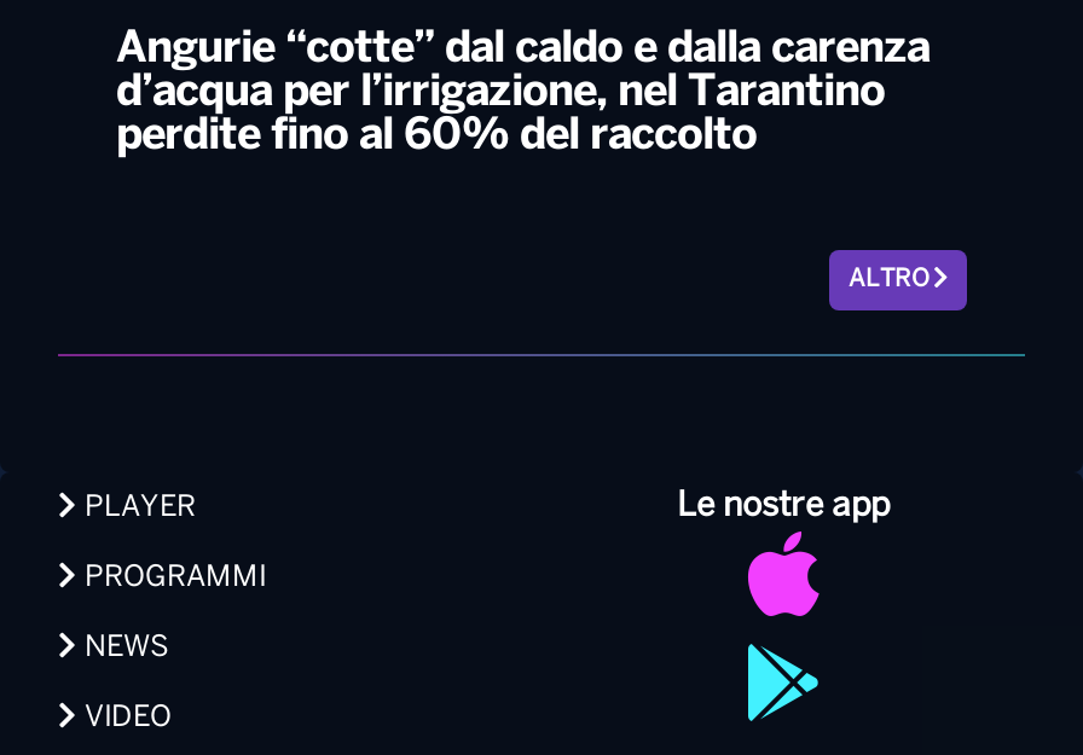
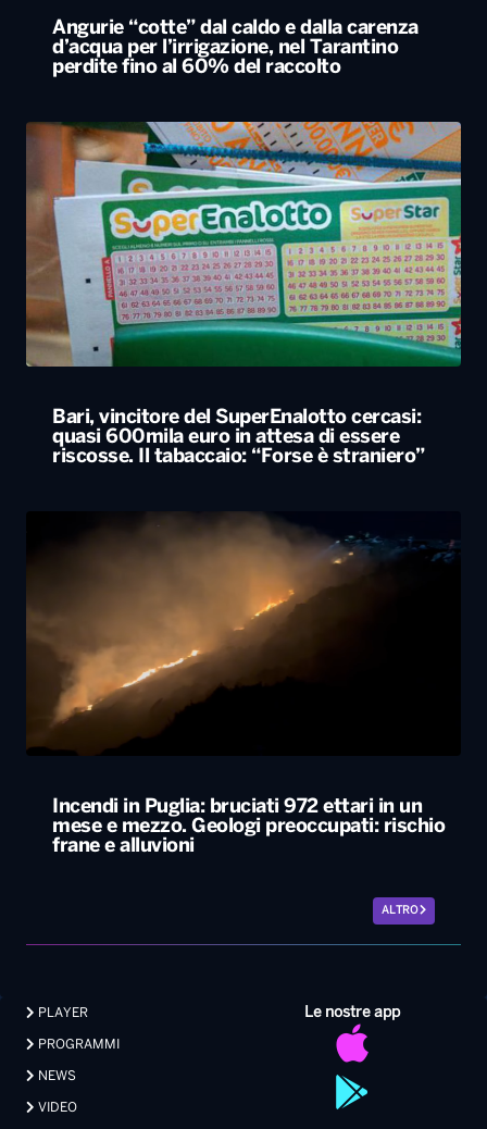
+ [image]
+ Bari, vincitore del SuperEnalotto cercasi:
+ quasi 600mila euro in attesa di essere
+ riscosse. Il tabaccaio: “Forse è straniero”

+ [image]

+ Incendi in Puglia: bruciati 972 ettari in un
+ mese e mezzo. Geologi preoccupati: rischio
+ frane e alluvioni
